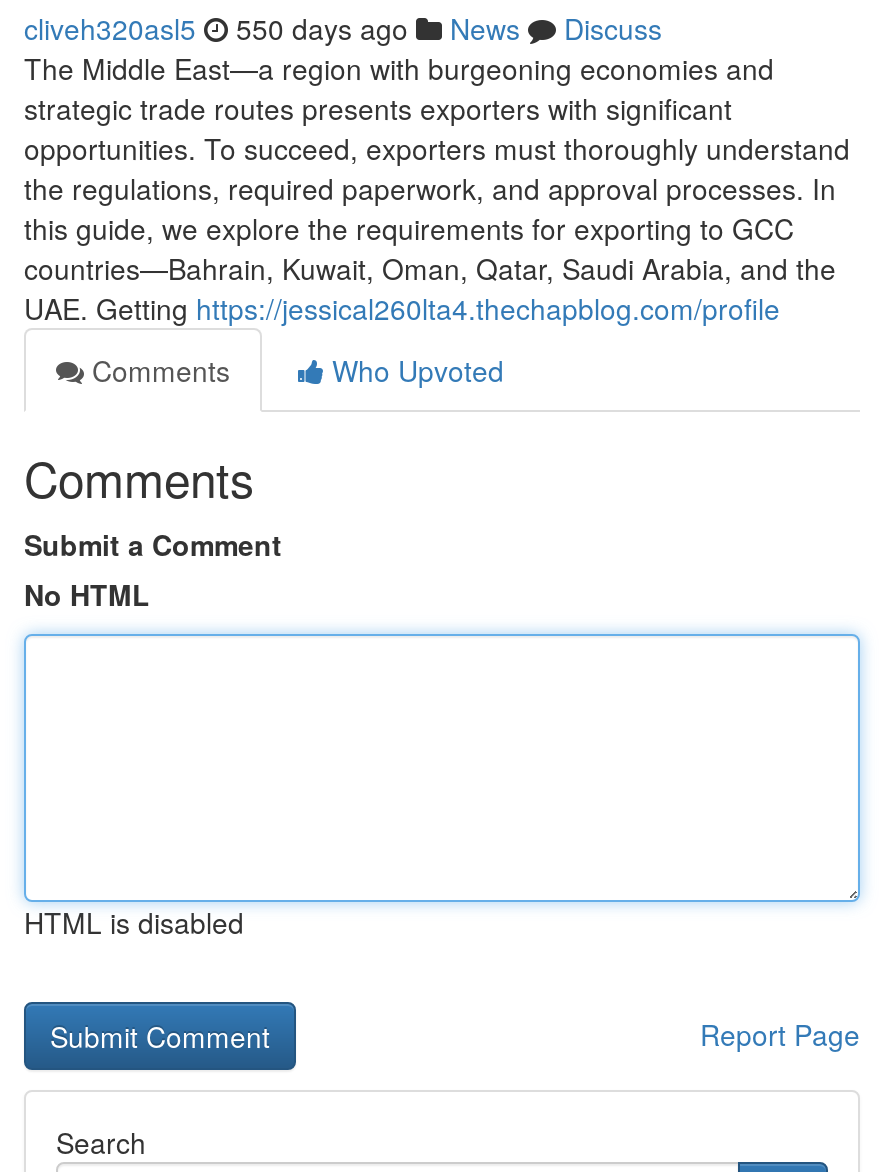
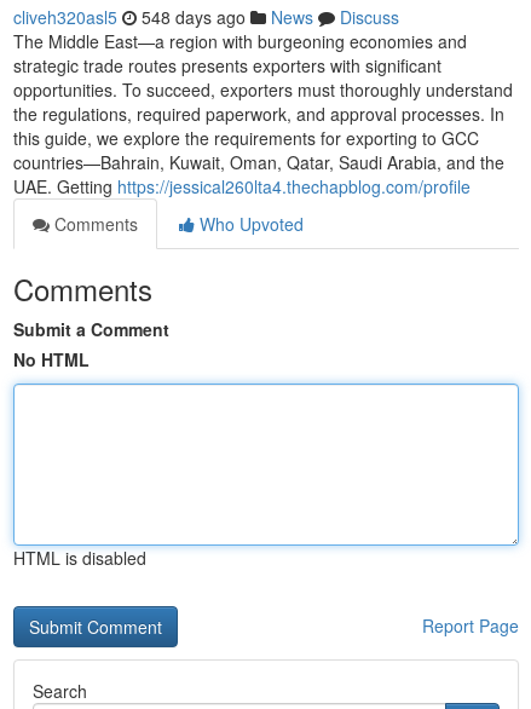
- cliveh320asl5 550 days ago News Discuss
+ cliveh320asl5 548 days ago News Discuss
